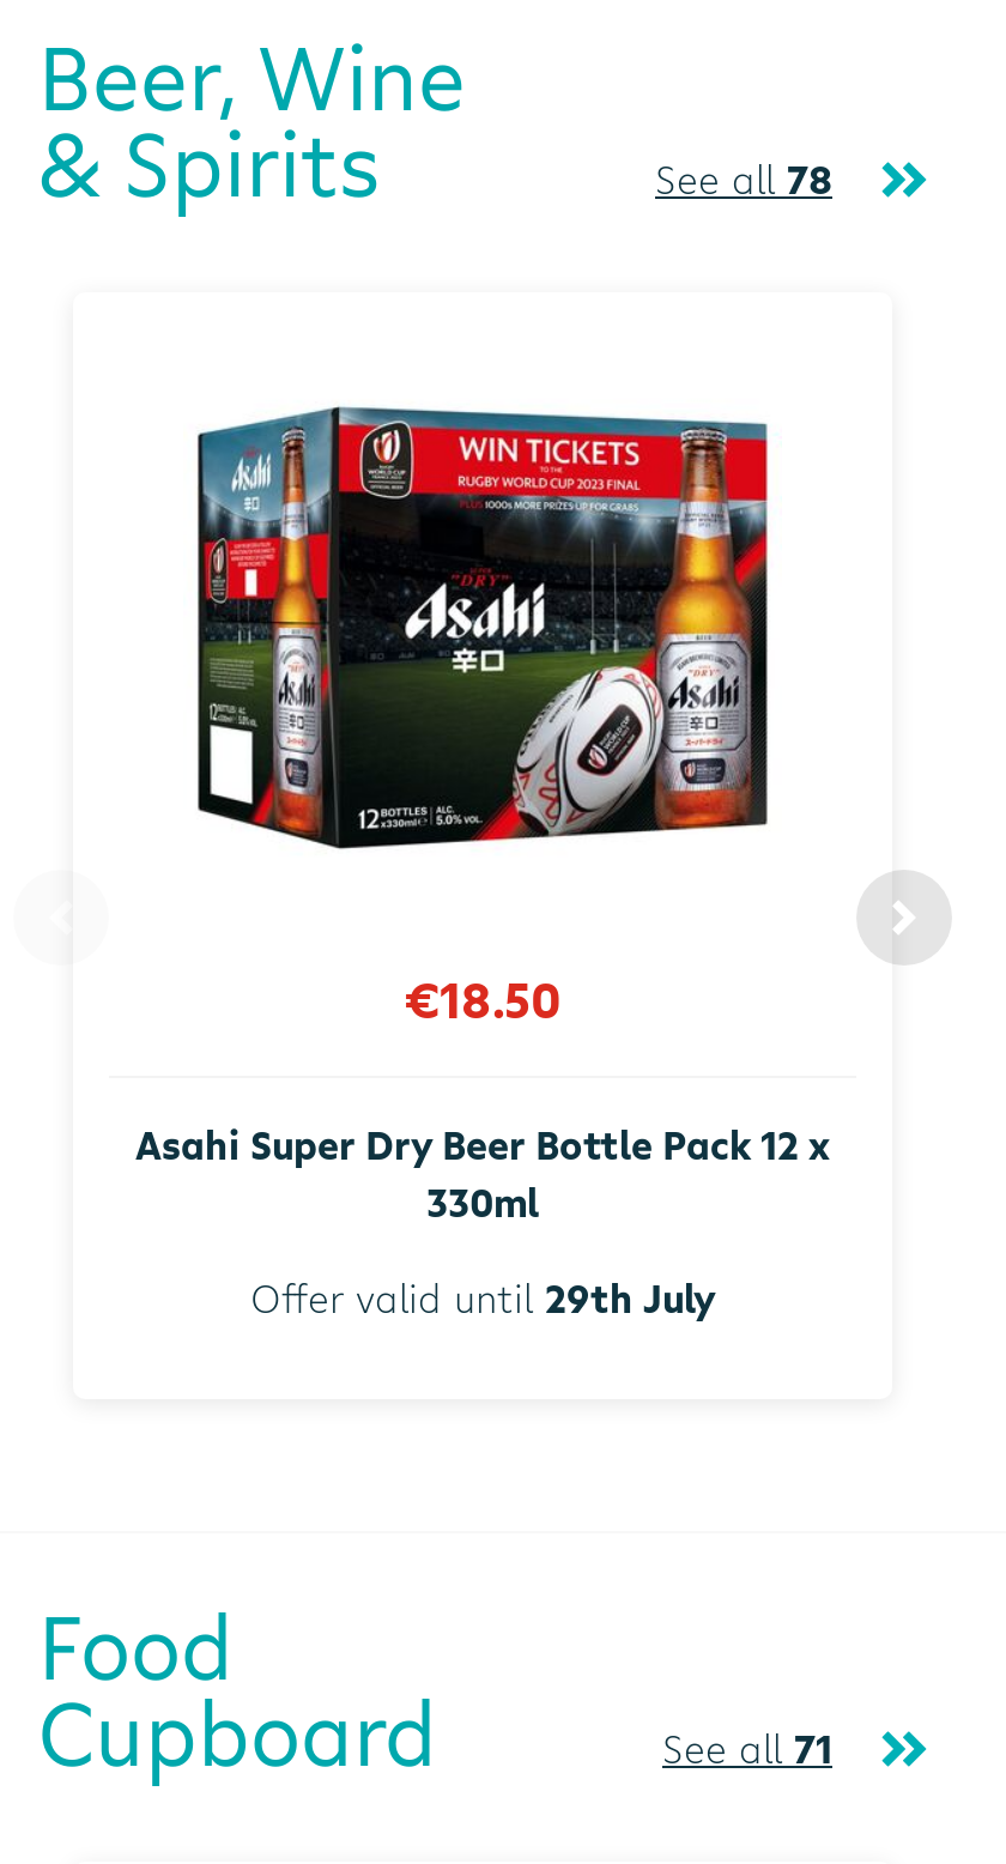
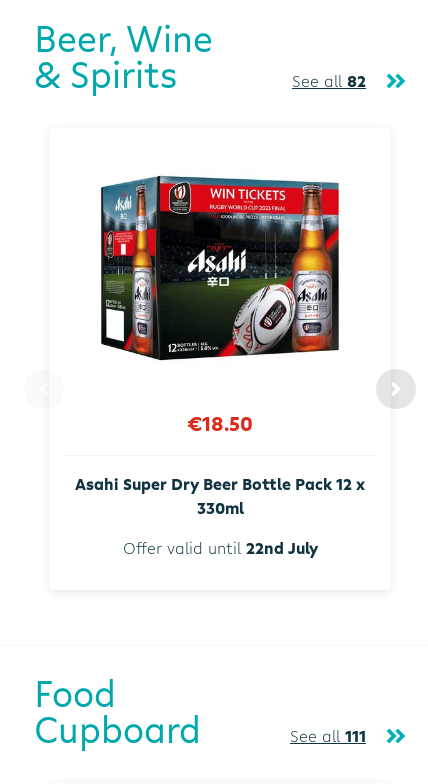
- See all 78
+ See all 82

- Offer valid until 29th July
+ Offer valid until 22nd July

- See all 71
+ See all 111
